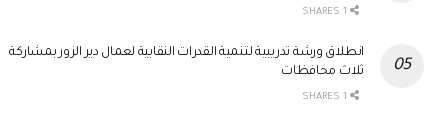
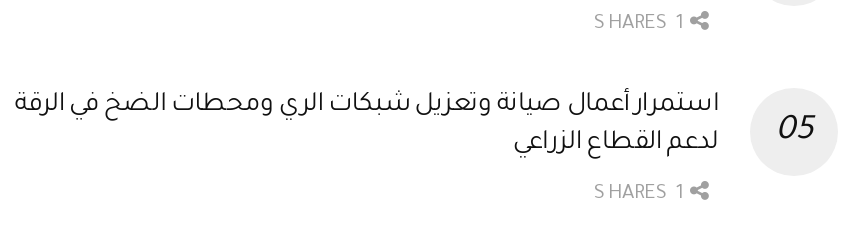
- انطلاق ورشة تدريبية لتنمية القدرات النقابية لعمال دير الزور بمشاركة
- ثلاث محافظات
+ استمرار أعمال صيانة وتعزيل شبكات الري ومحطات الضخ في الرقة
+ لدعم القطاع الزراعي
